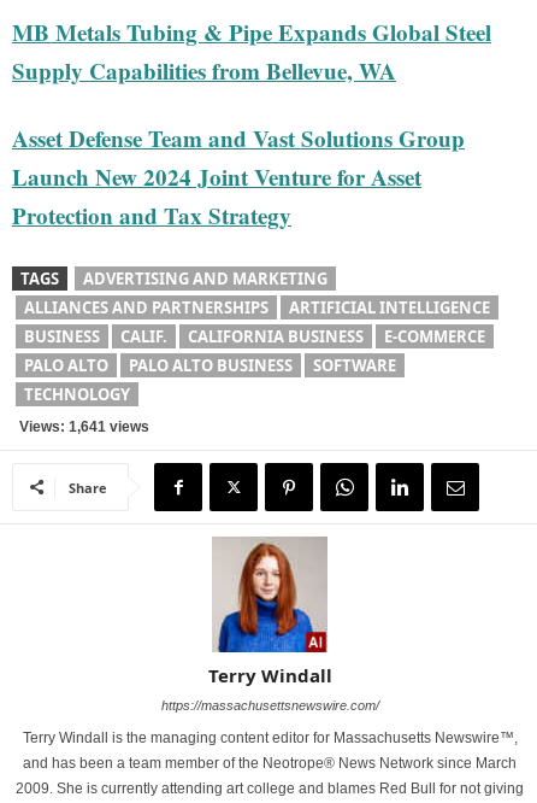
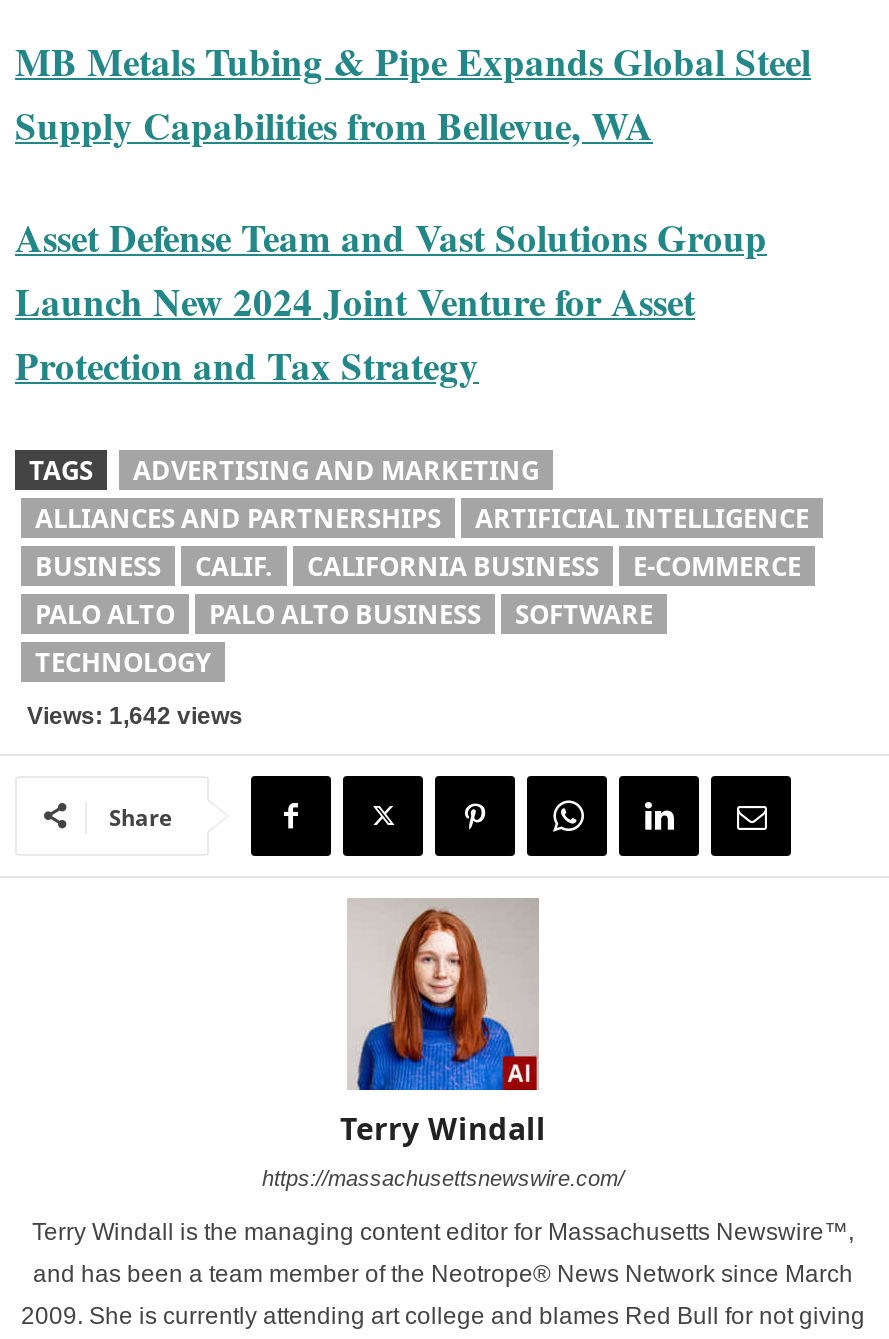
- Views: 1,641 views
+ Views: 1,642 views
